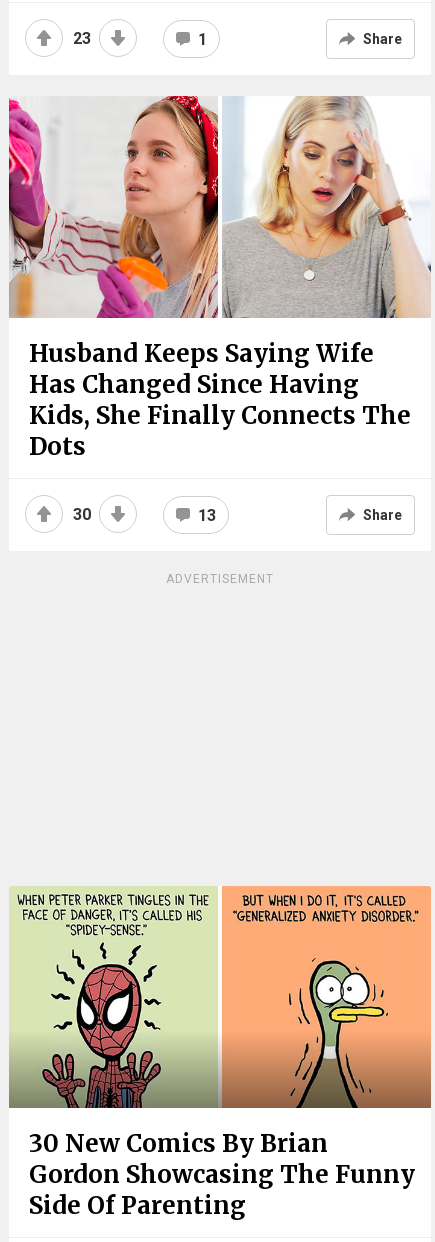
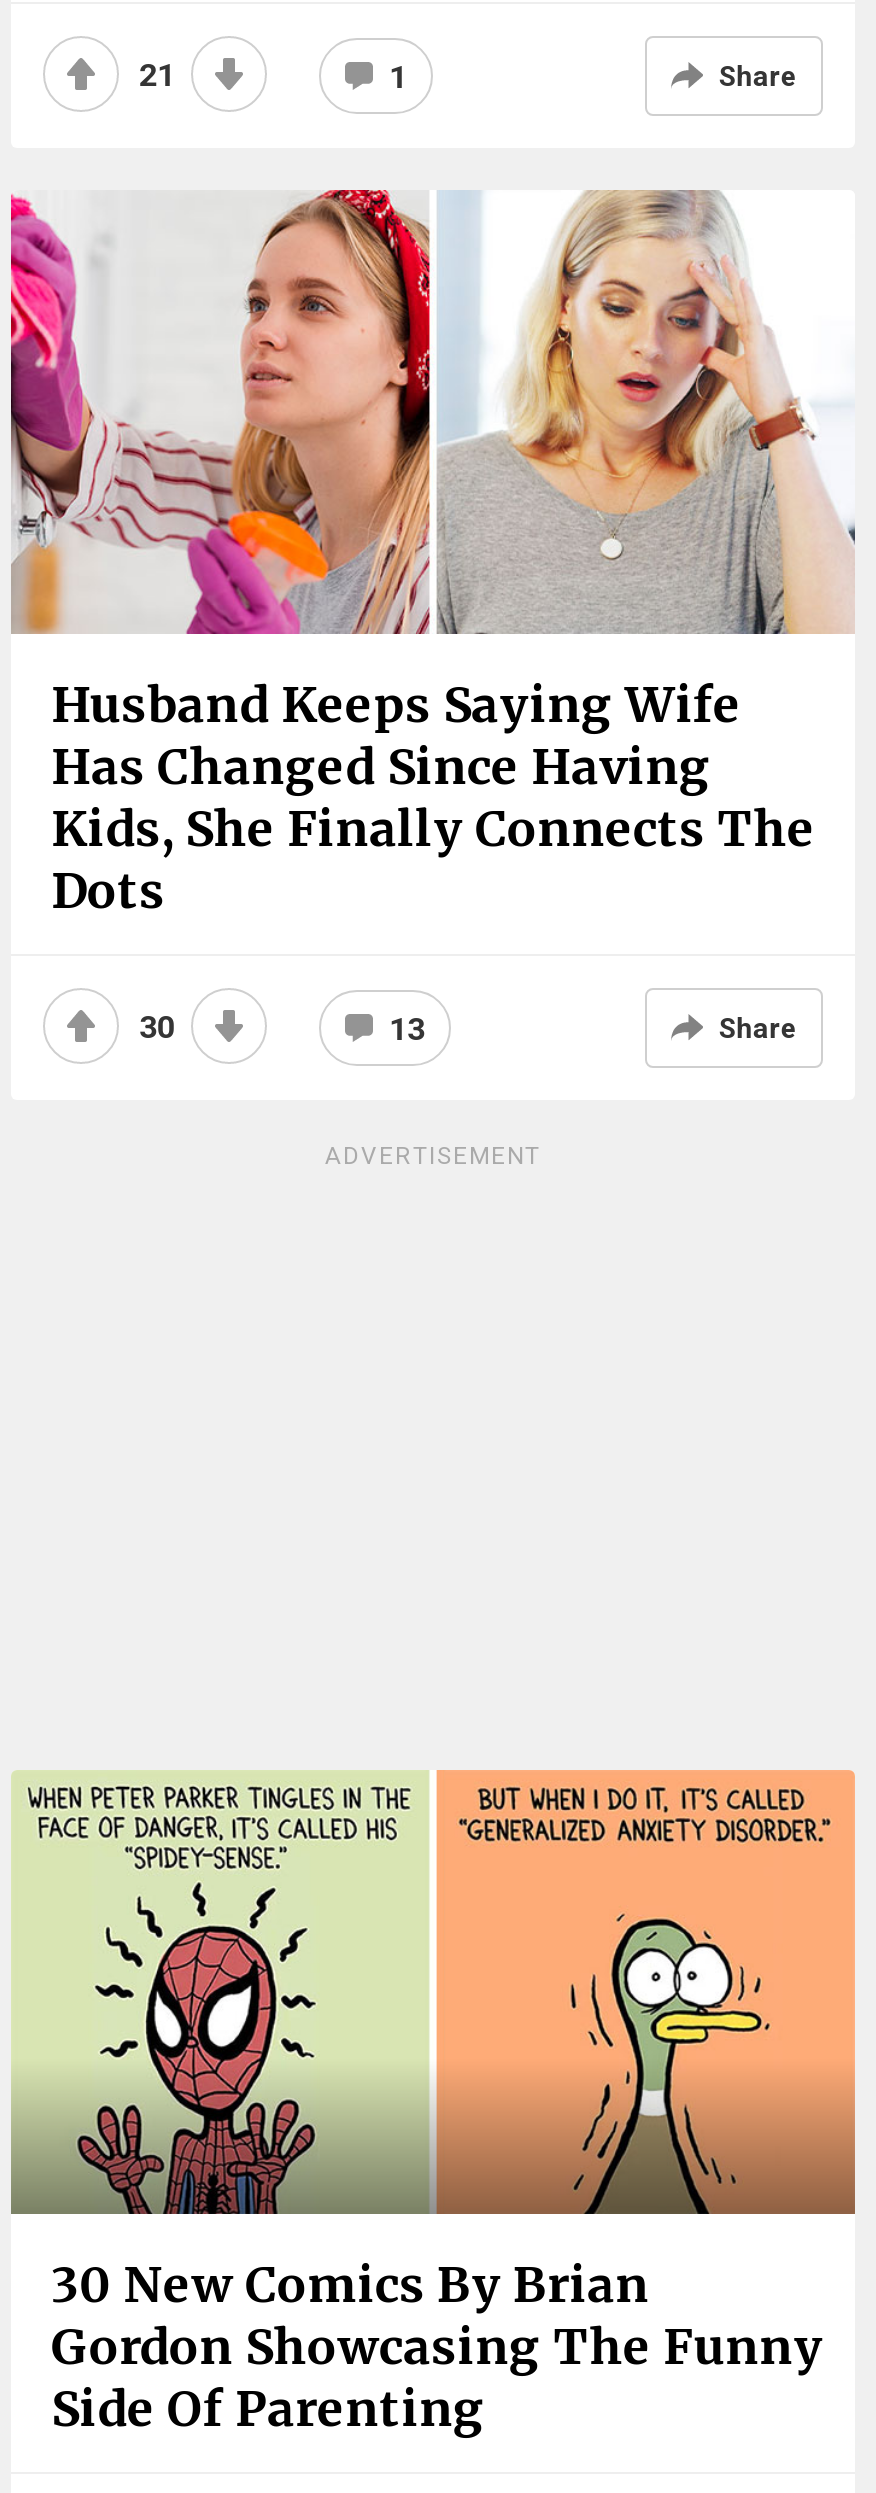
- 23
+ 21
